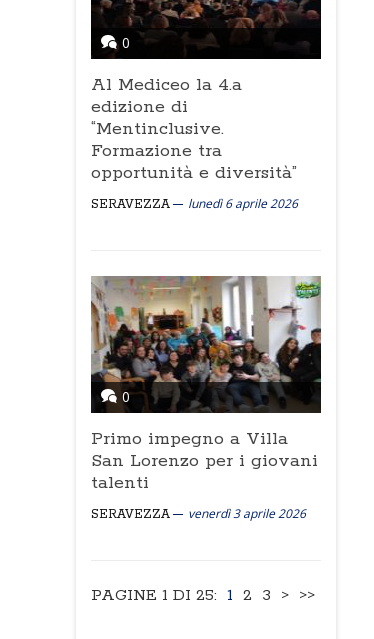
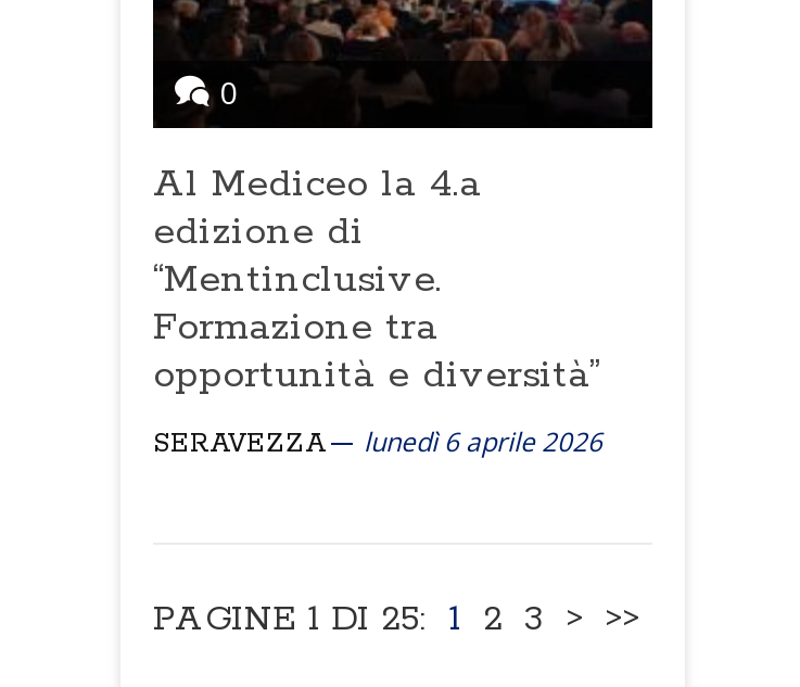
- [image]
- 0
- Primo impegno a Villa
- San Lorenzo per i giovani
- talenti
- SERAVEZZA
- venerdì 3 aprile 2026
